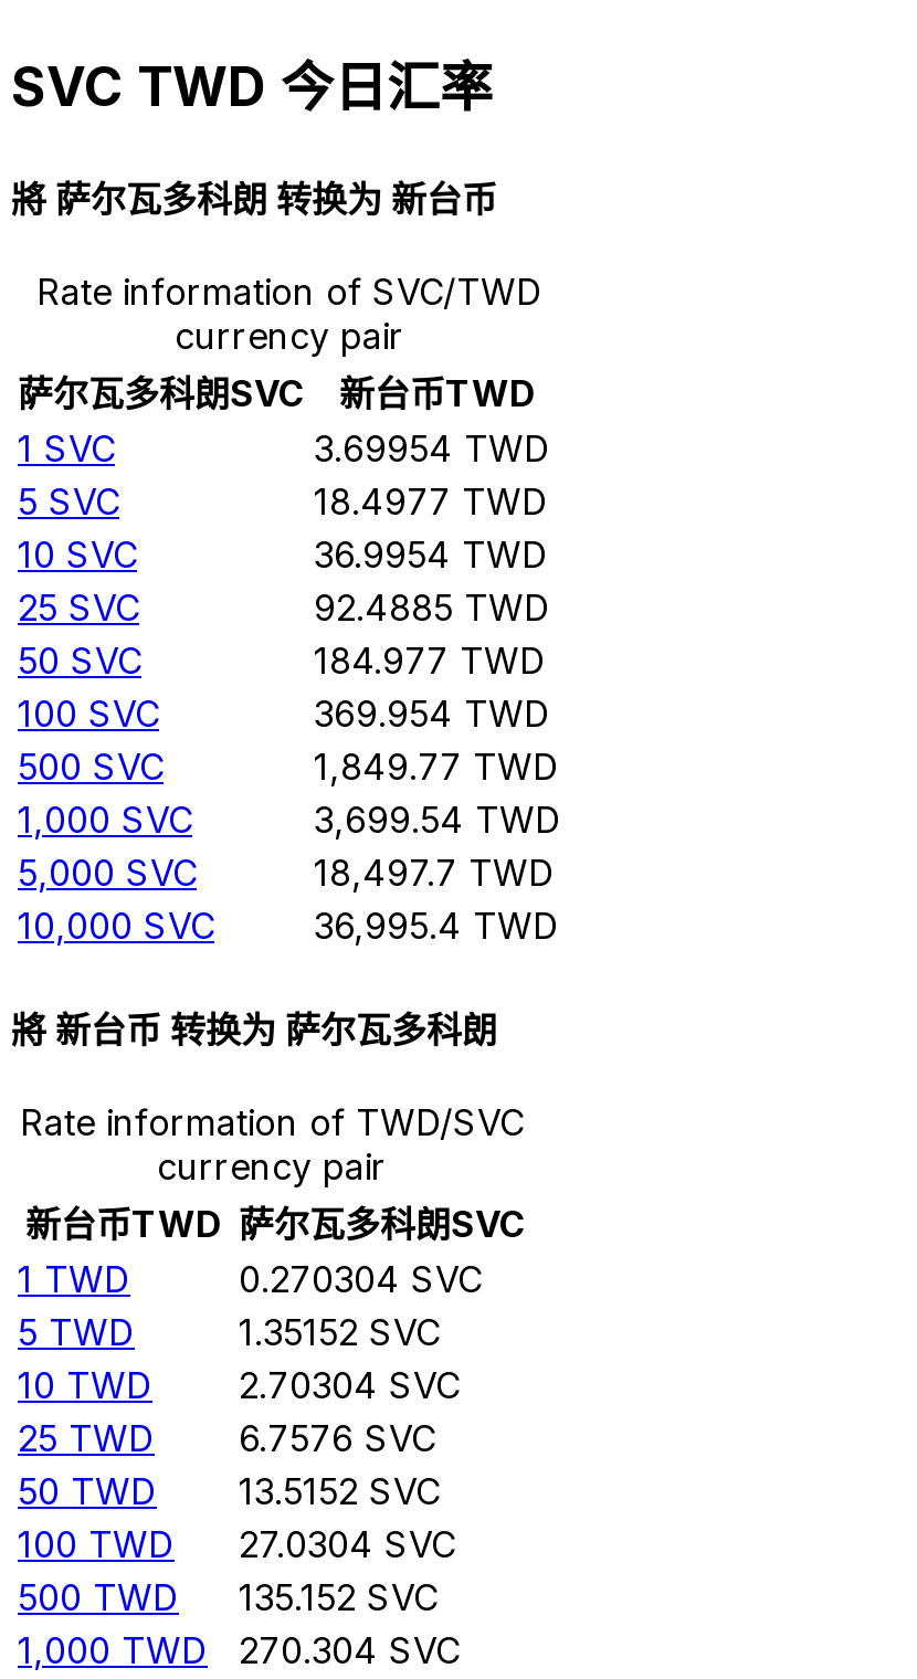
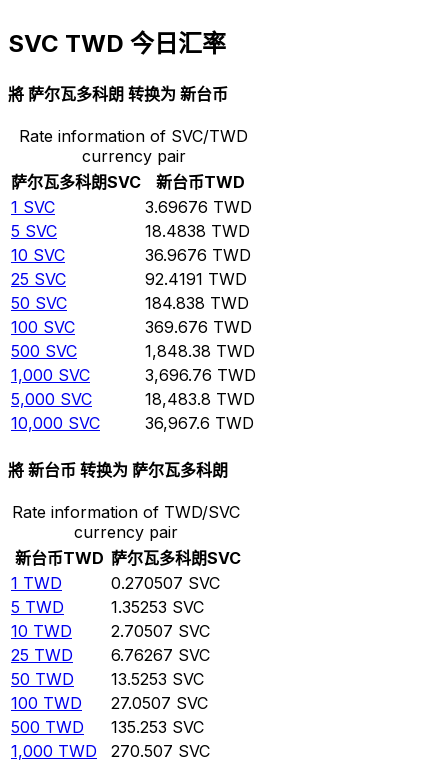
- 3.69954 TWD
+ 3.69676 TWD

- 18.4977 TWD
+ 18.4838 TWD

- 36.9954 TWD
+ 36.9676 TWD

- 92.4885 TWD
+ 92.4191 TWD

- 184.977 TWD
+ 184.838 TWD

- 369.954 TWD
+ 369.676 TWD

- 1,849.77 TWD
+ 1,848.38 TWD

- 3,699.54 TWD
+ 3,696.76 TWD

- 18,497.7 TWD
+ 18,483.8 TWD

- 36,995.4 TWD
+ 36,967.6 TWD

- 0.270304 SVC
+ 0.270507 SVC

- 1.35152 SVC
+ 1.35253 SVC

- 10 TWD 2.70304 SVC
+ 10 TWD 2.70507 SVC

- 25 TWD 6.7576 SVC
+ 25 TWD 6.76267 SVC

- 50 TWD 13.5152 SVC
+ 50 TWD 13.5253 SVC

- 100 TWD 27.0304 SVC
+ 100 TWD 27.0507 SVC

- 500 TWD 135.152 SVC
+ 500 TWD 135.253 SVC

- 1,000 TWD 270.304 SVC
+ 1,000 TWD 270.507 SVC
